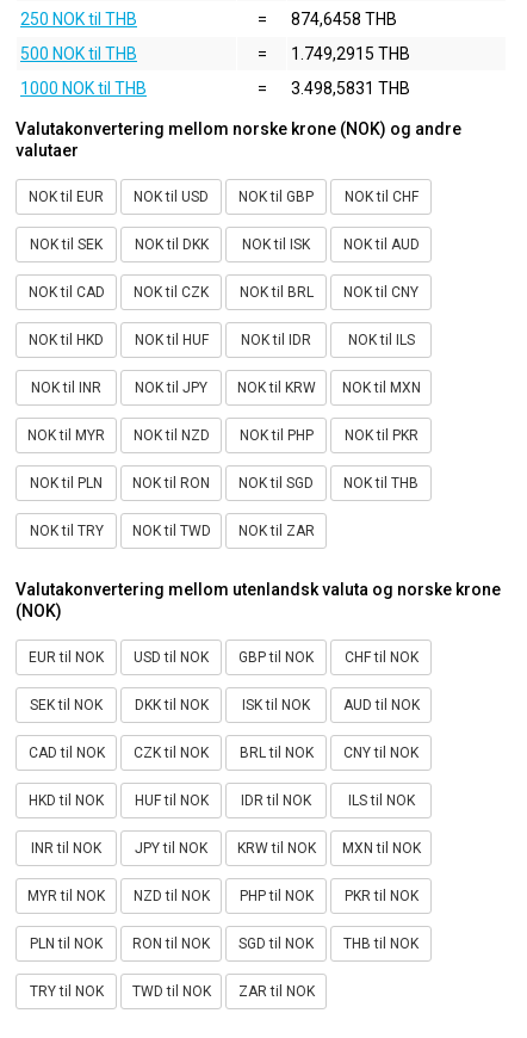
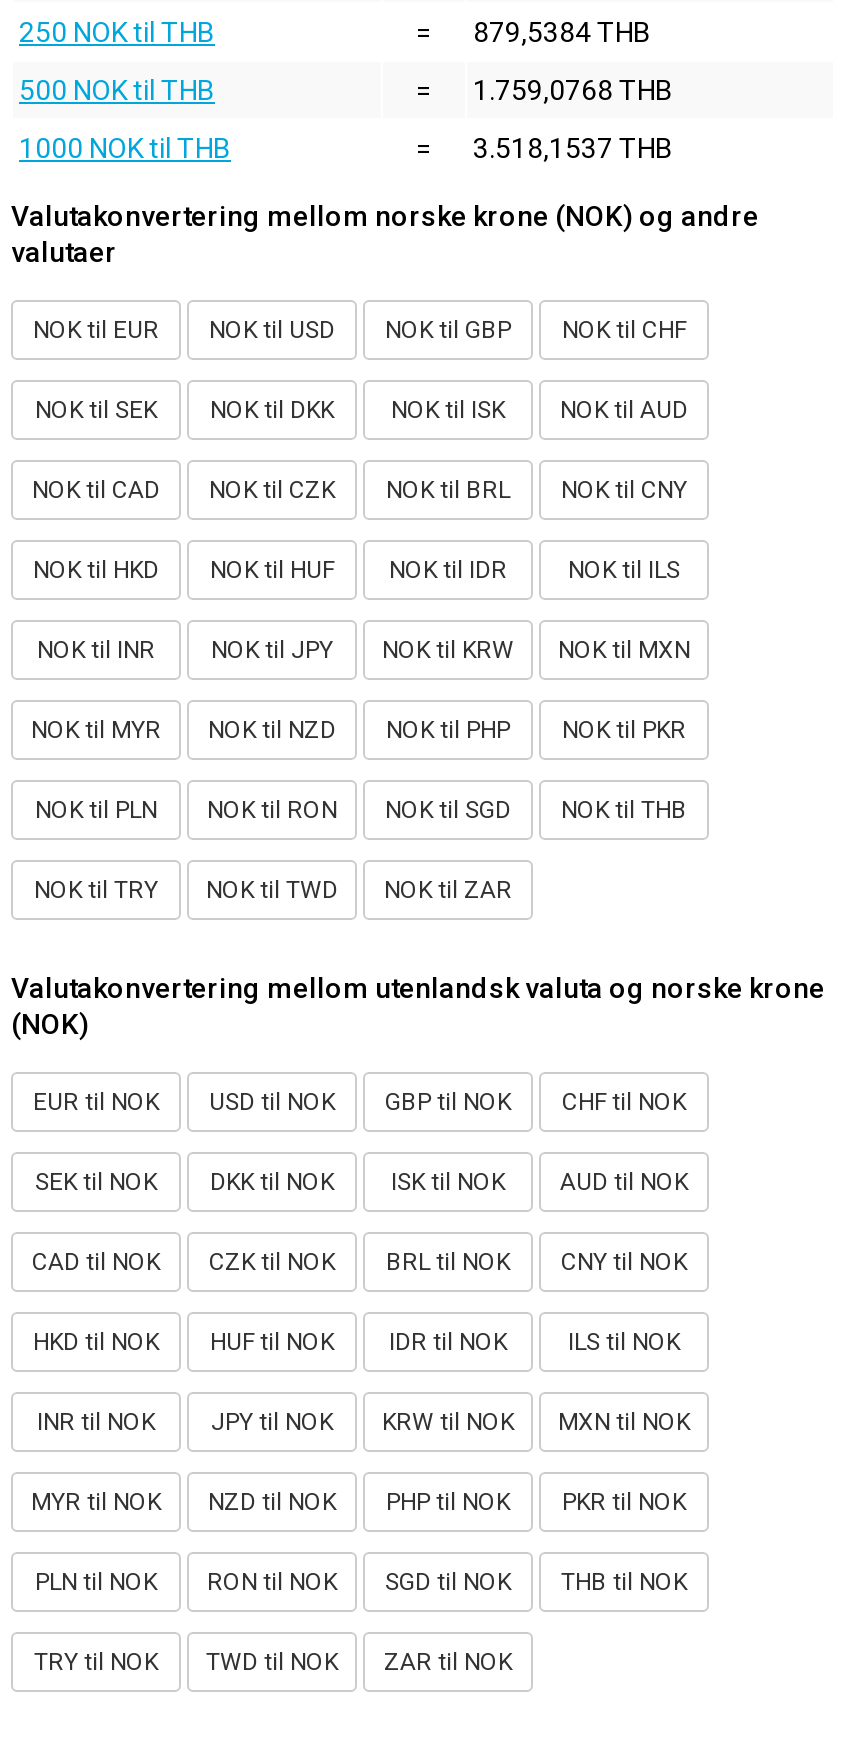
- 874,6458 THB
+ 879,5384 THB

- 1.749,2915 THB
+ 1.759,0768 THB

- 3.498,5831 THB
+ 3.518,1537 THB
